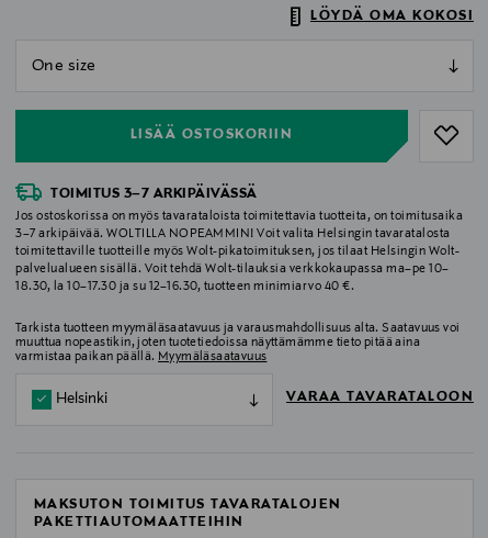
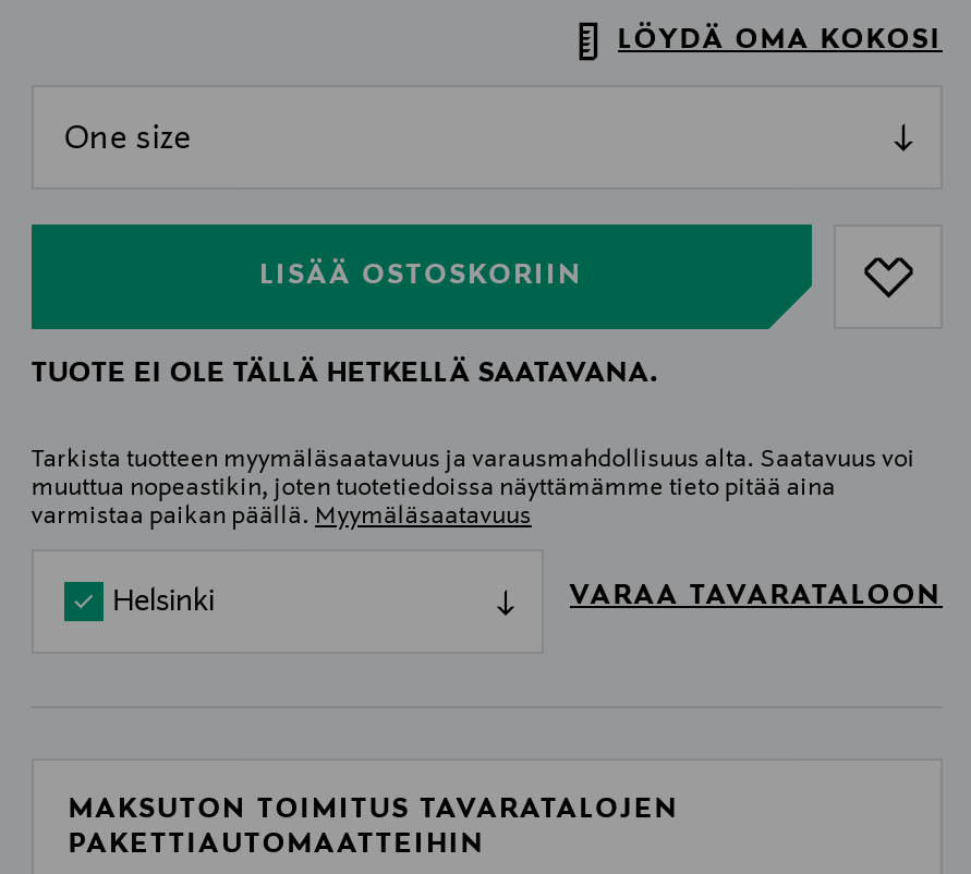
- TOIMITUS 3–7 ARKIPÄIVÄSSÄ
- Jos ostoskorissa on myös tavarataloista toimitettavia tuotteita, on toimitusaika
- 3–7 arkipäivää. WOLTILLA NOPEAMMIN! Voit valita Helsingin tavaratalosta
- toimitettaville tuotteille myös Wolt-pikatoimituksen, jos tilaat Helsingin Wolt-
- palvelualueen sisällä. Voit tehdä Wolt-tilauksia verkkokaupassa ma–pe 10–
- 18.30, la 10–17.30 ja su 12–16.30, tuotteen minimiarvo 40 €.
+ TUOTE EI OLE TÄLLÄ HETKELLÄ SAATAVANA.
